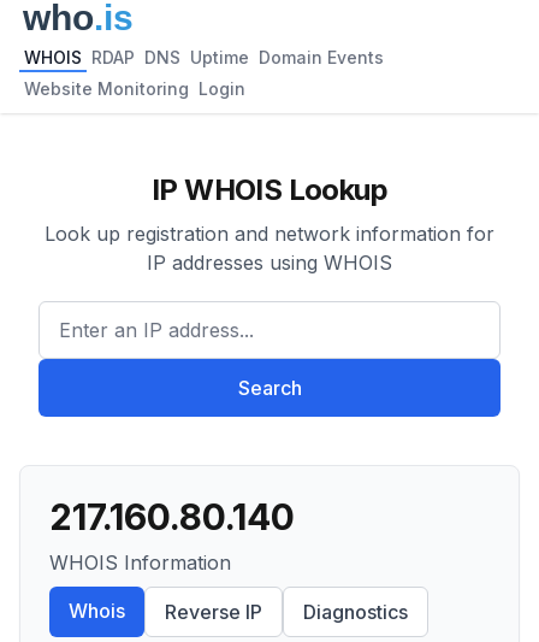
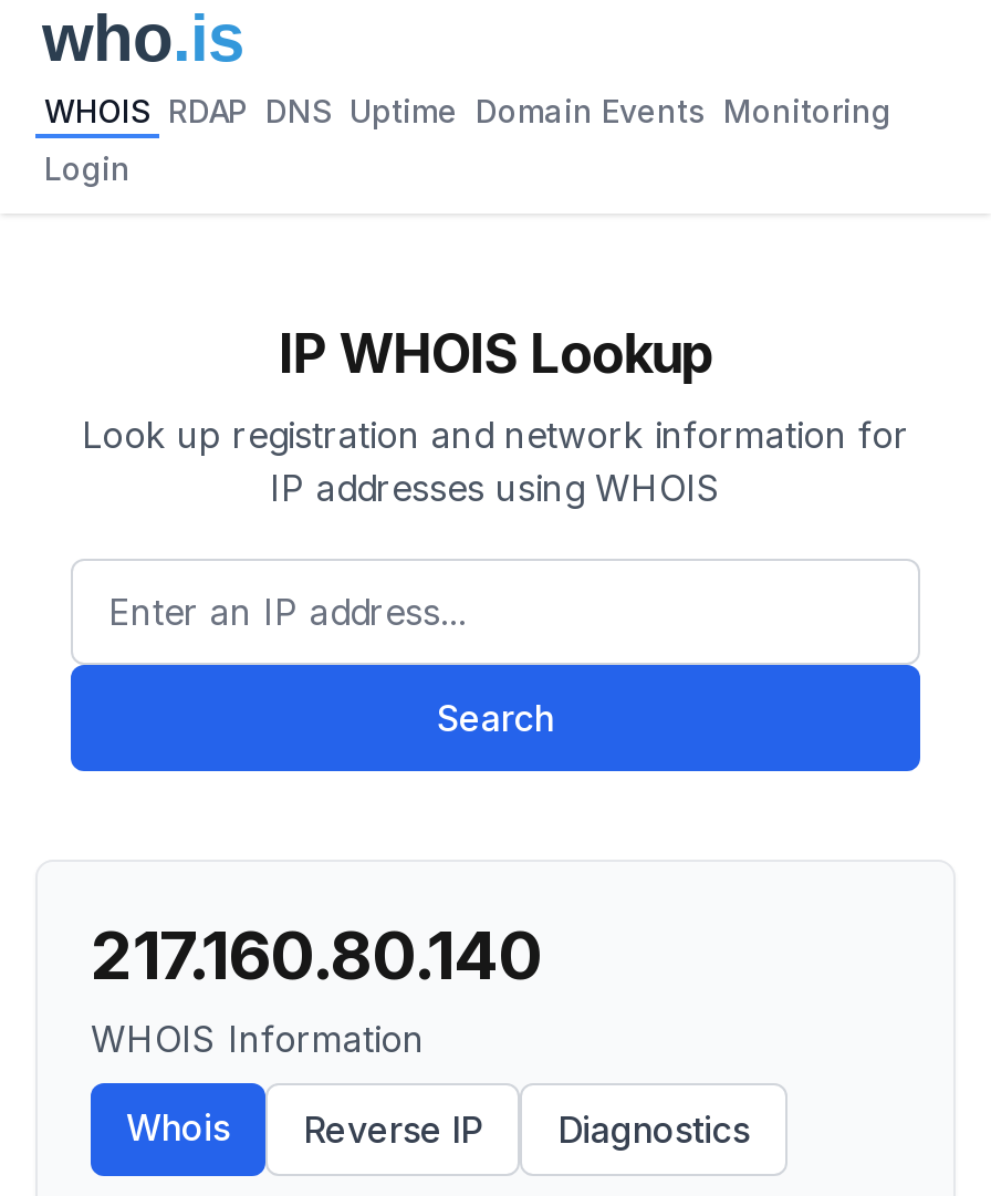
- WHOIS RDAP DNS Uptime Domain Events
+ WHOIS RDAP DNS Uptime Domain Events Monitoring

- Website Monitoring Login
+ Login
